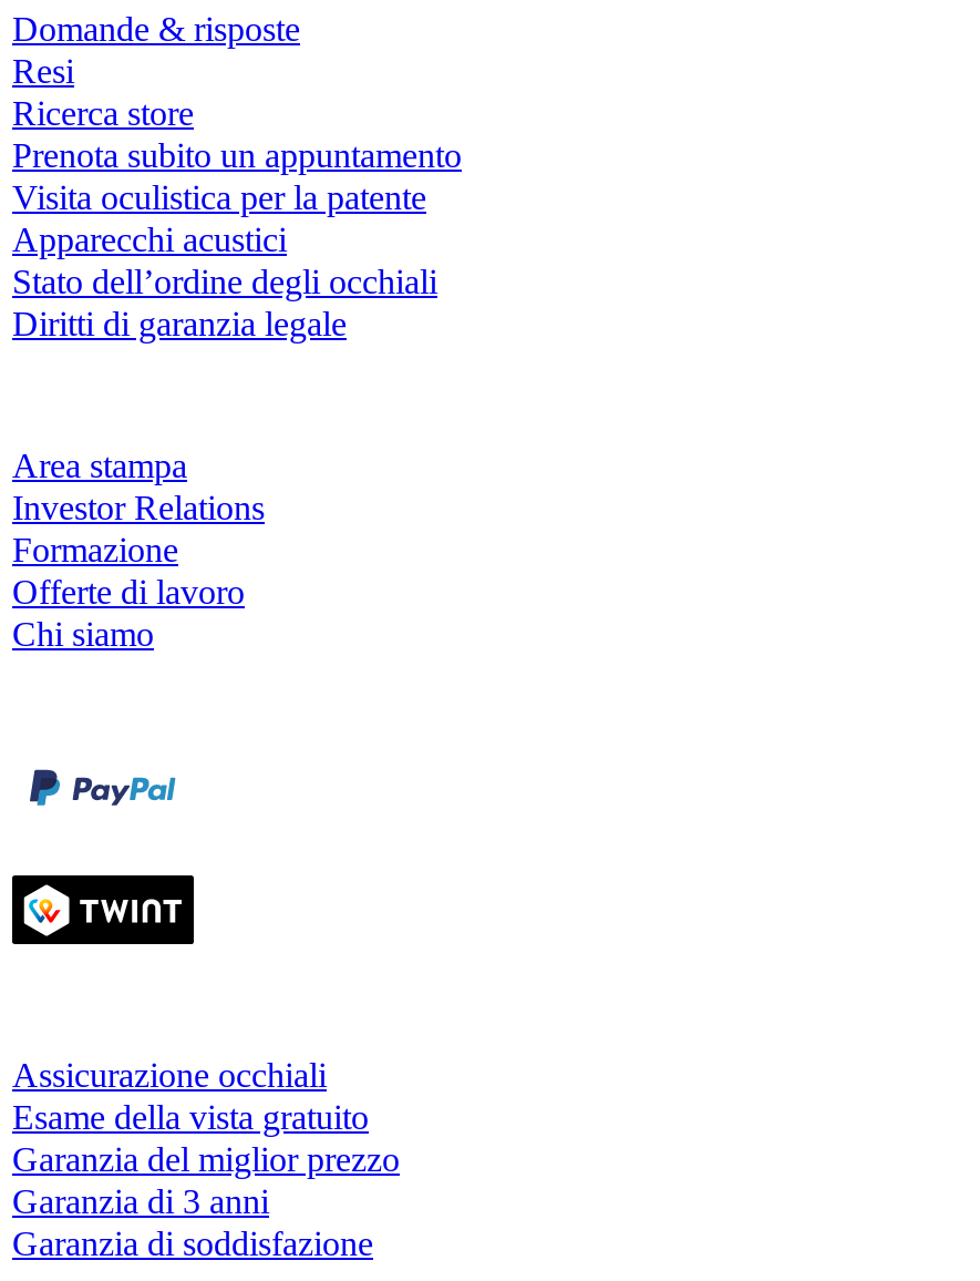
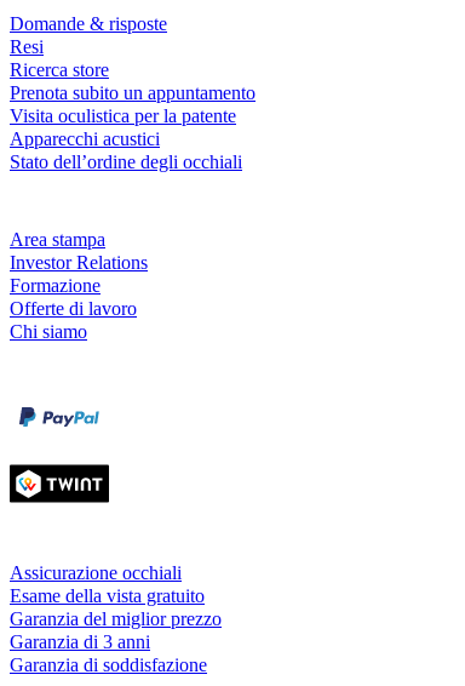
- Diritti di garanzia legale
